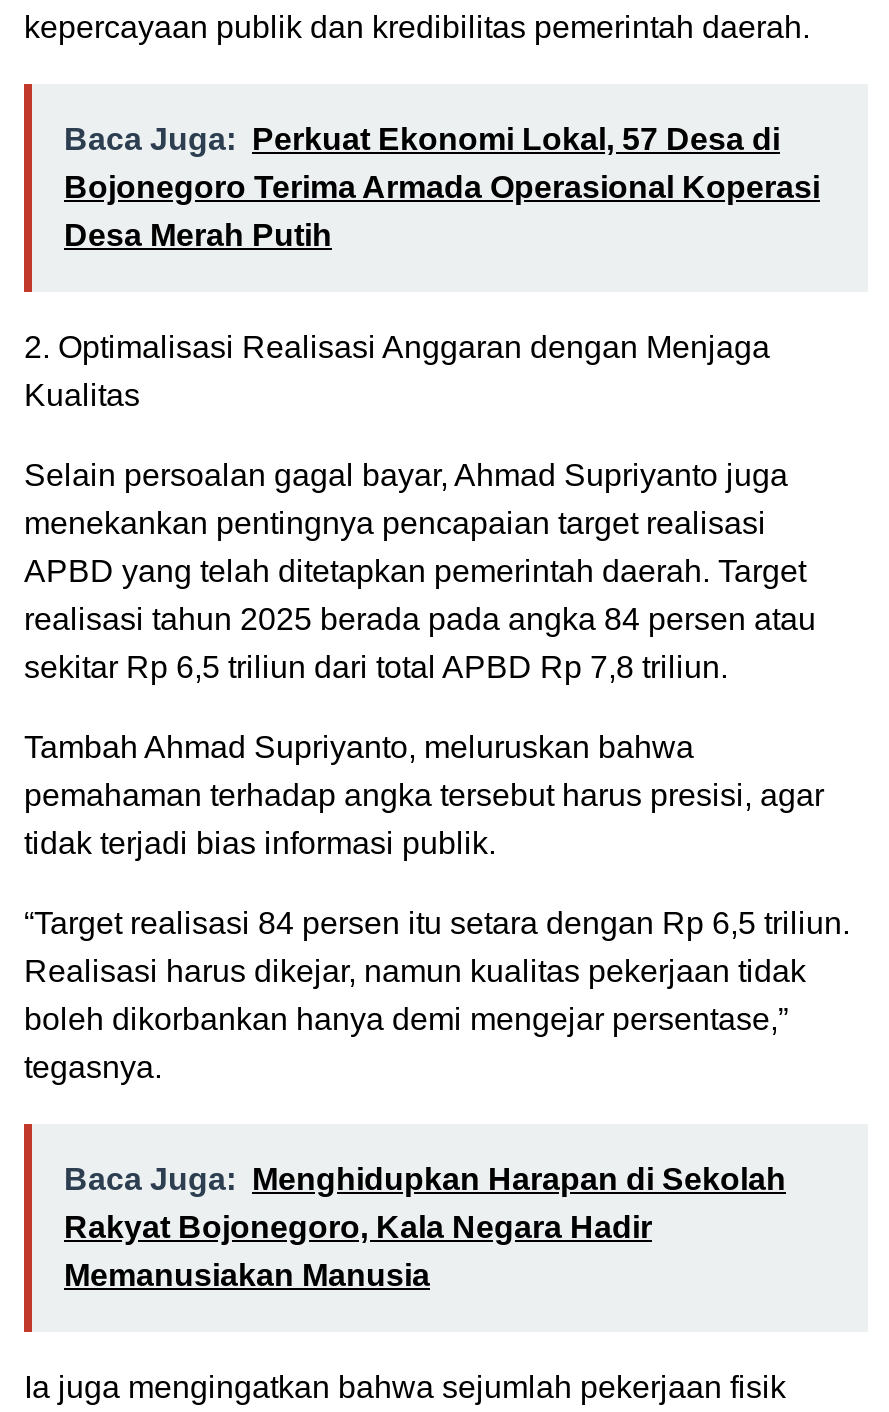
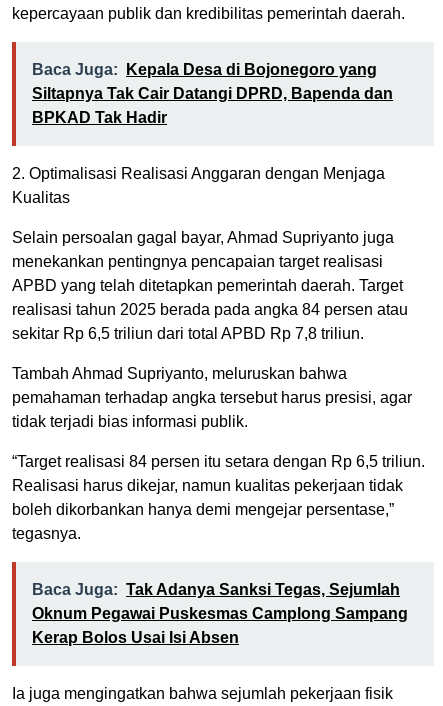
- Baca Juga: Perkuat Ekonomi Lokal, 57 Desa di
- Bojonegoro Terima Armada Operasional Koperasi
- Desa Merah Putih
+ Baca Juga: Kepala Desa di Bojonegoro yang
+ Siltapnya Tak Cair Datangi DPRD, Bapenda dan
+ BPKAD Tak Hadir

- Baca Juga: Menghidupkan Harapan di Sekolah
- Rakyat Bojonegoro, Kala Negara Hadir
- Memanusiakan Manusia
+ Baca Juga: Tak Adanya Sanksi Tegas, Sejumlah
+ Oknum Pegawai Puskesmas Camplong Sampang
+ Kerap Bolos Usai Isi Absen
